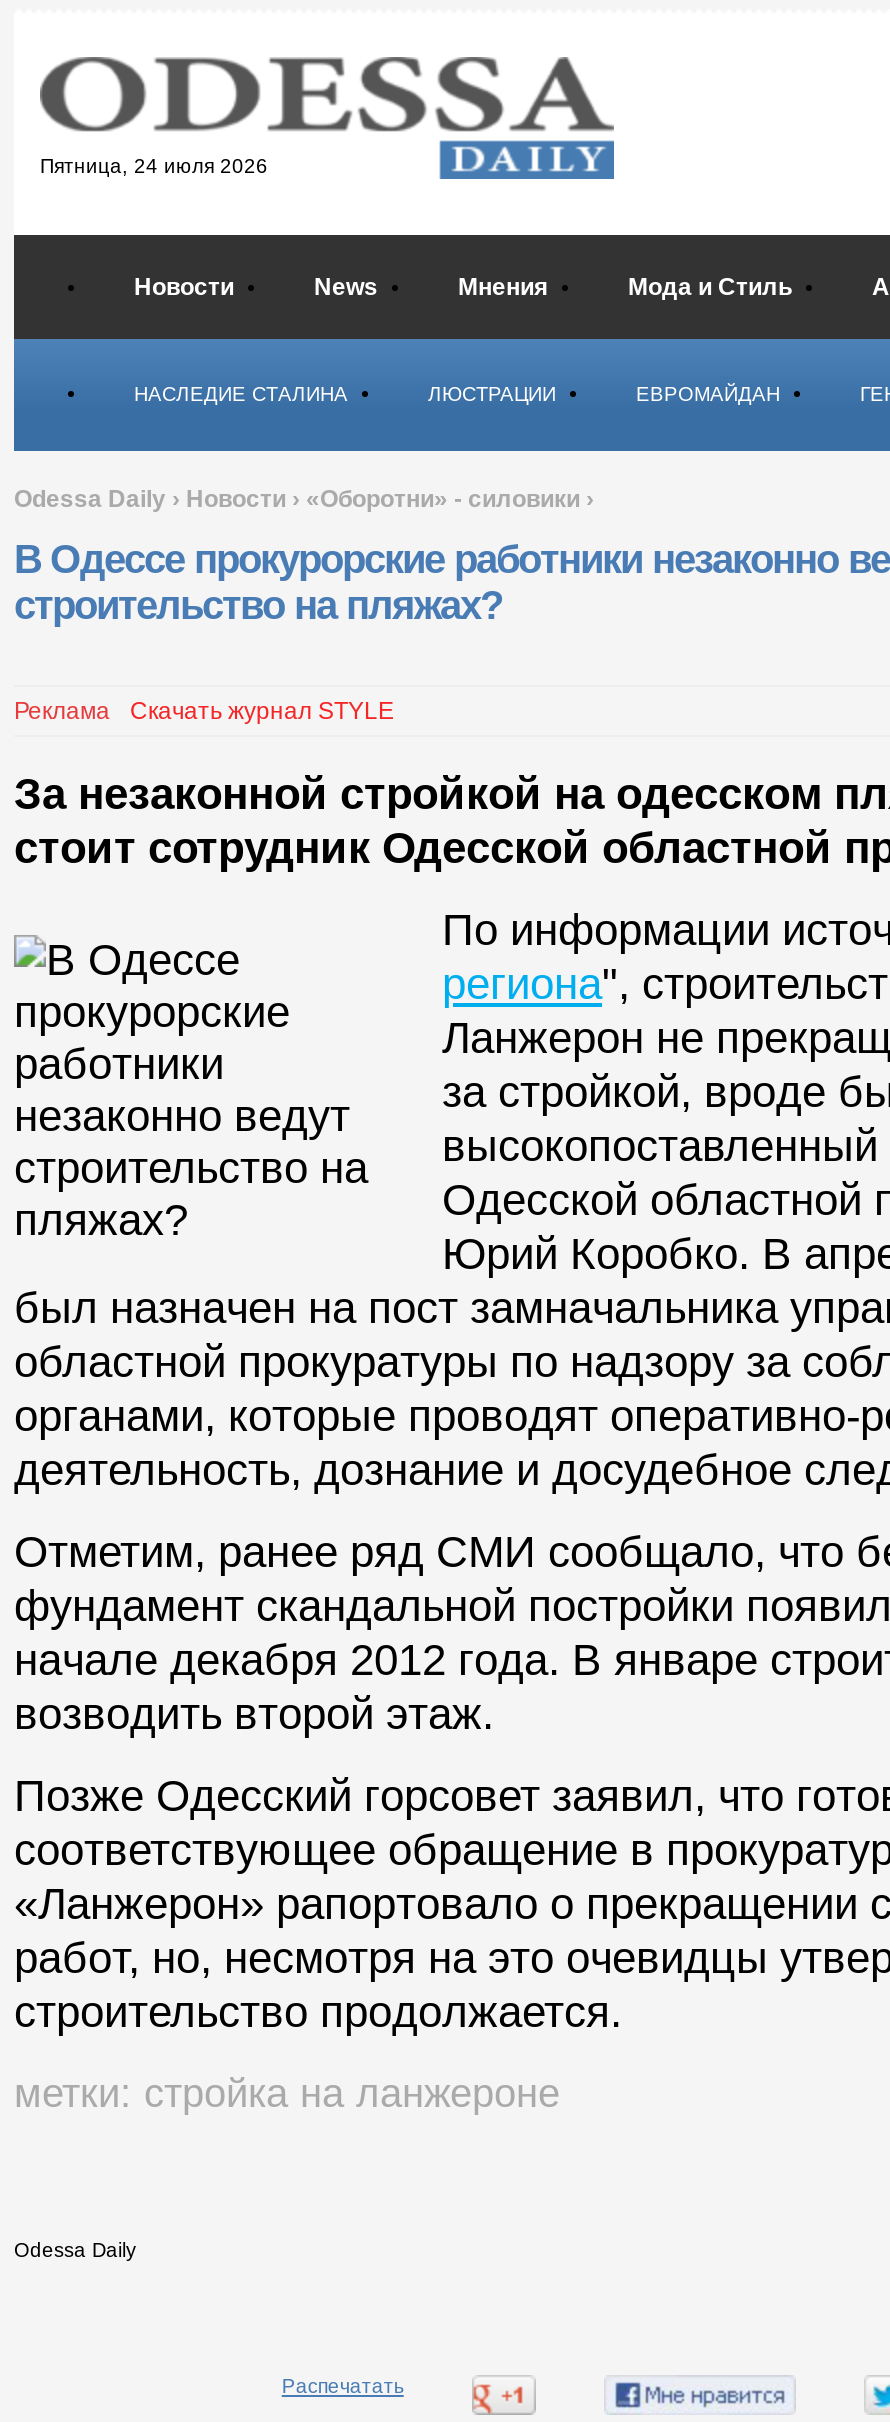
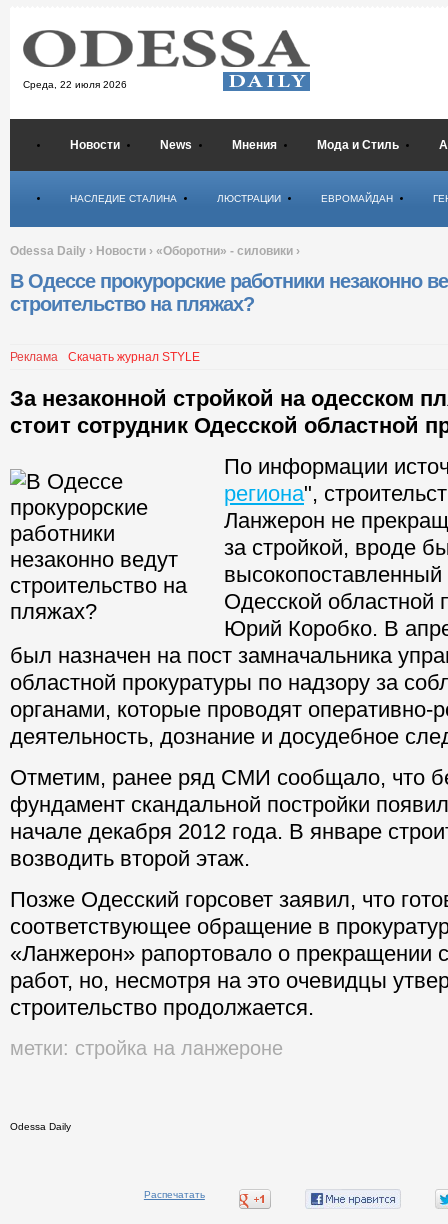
- Пятница, 24 июля 2026
+ Среда, 22 июля 2026
